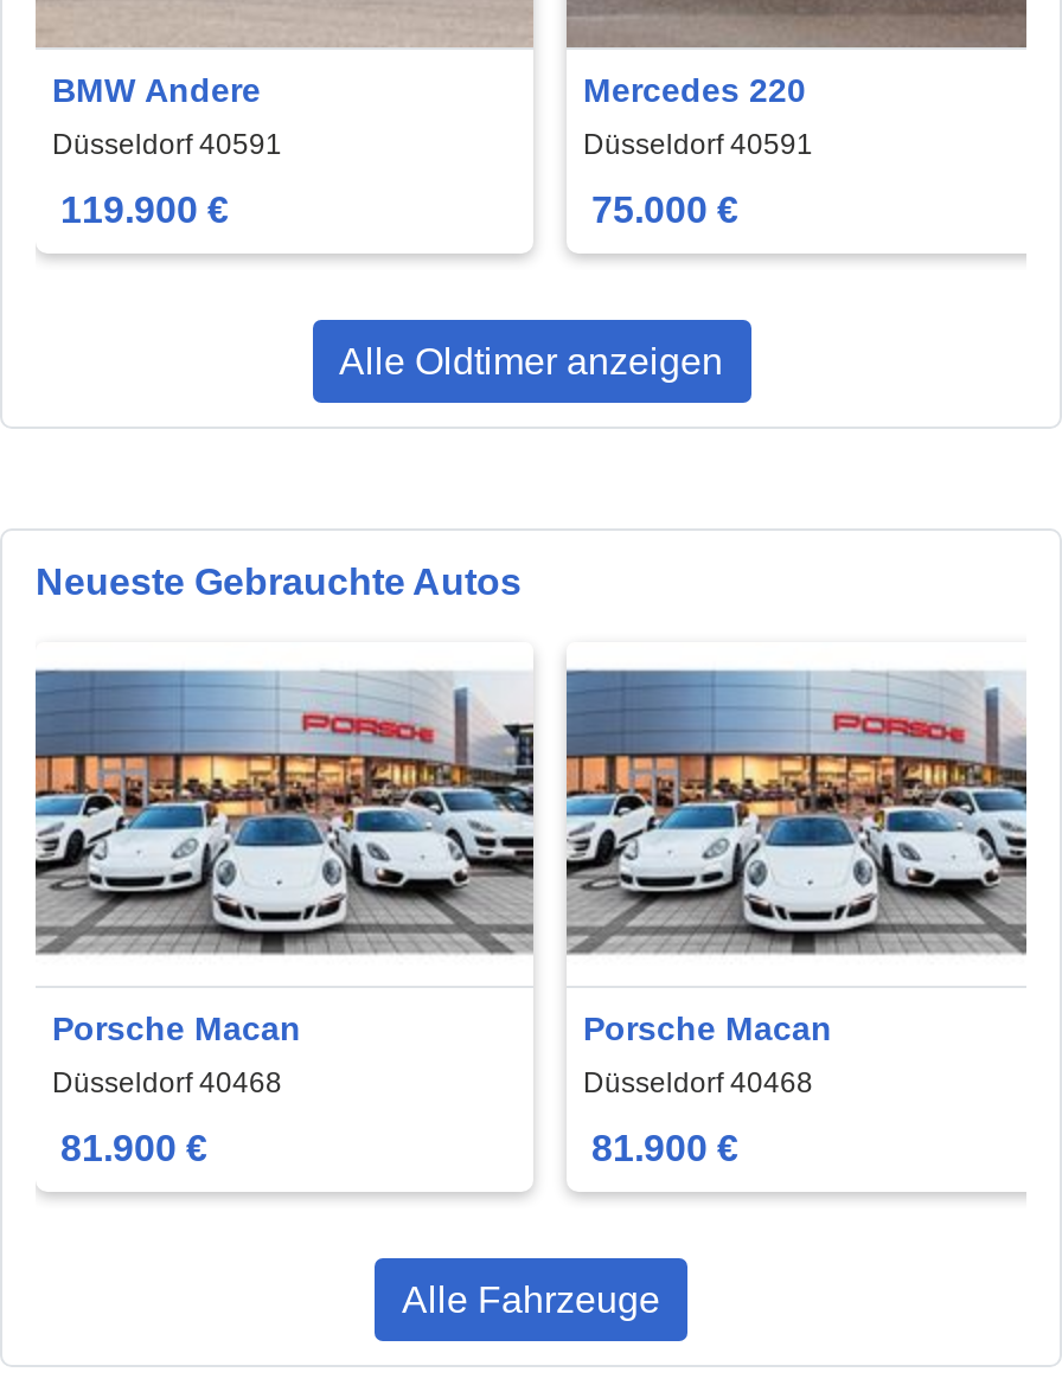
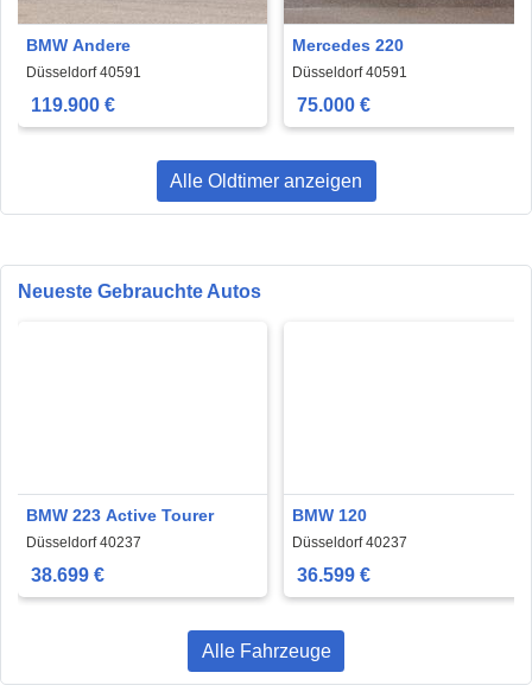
- [image]

- [image]

- Porsche Macan
+ BMW 223 Active Tourer

- Porsche Macan
+ BMW 120

- Düsseldorf 40468
+ Düsseldorf 40237

- Düsseldorf 40468
+ Düsseldorf 40237

- 81.900 €
+ 38.699 €

- 81.900 €
+ 36.599 €
